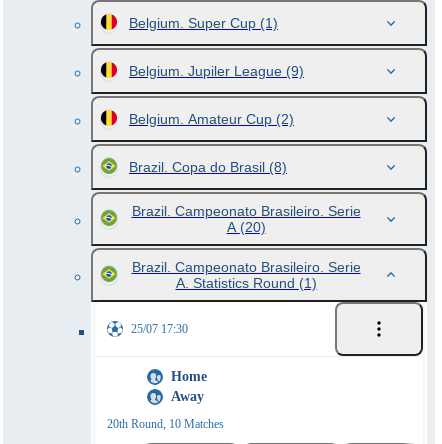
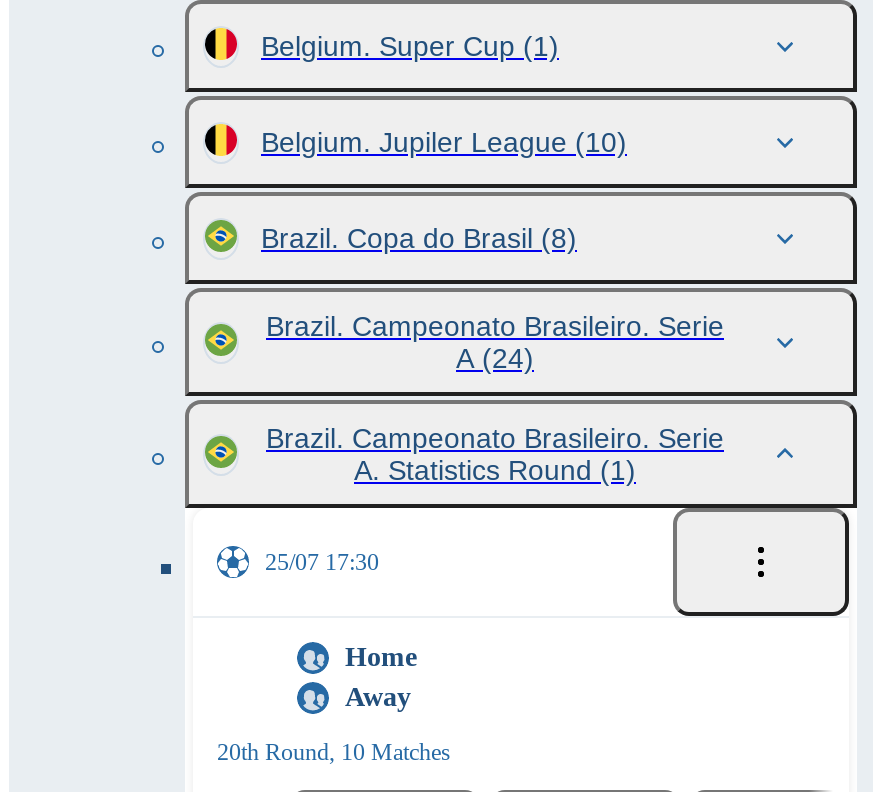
- Belgium. Jupiler League (9)
- Belgium. Amateur Cup (2)
+ Belgium. Jupiler League (10)

- A (20)
+ A (24)
